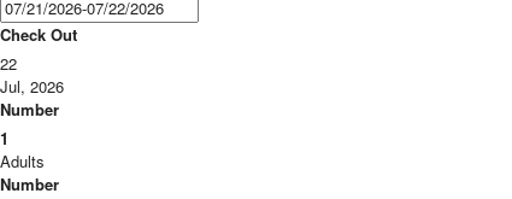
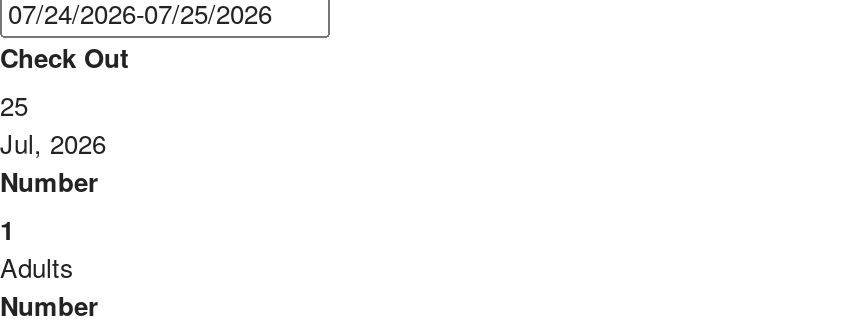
- 22
+ 25
